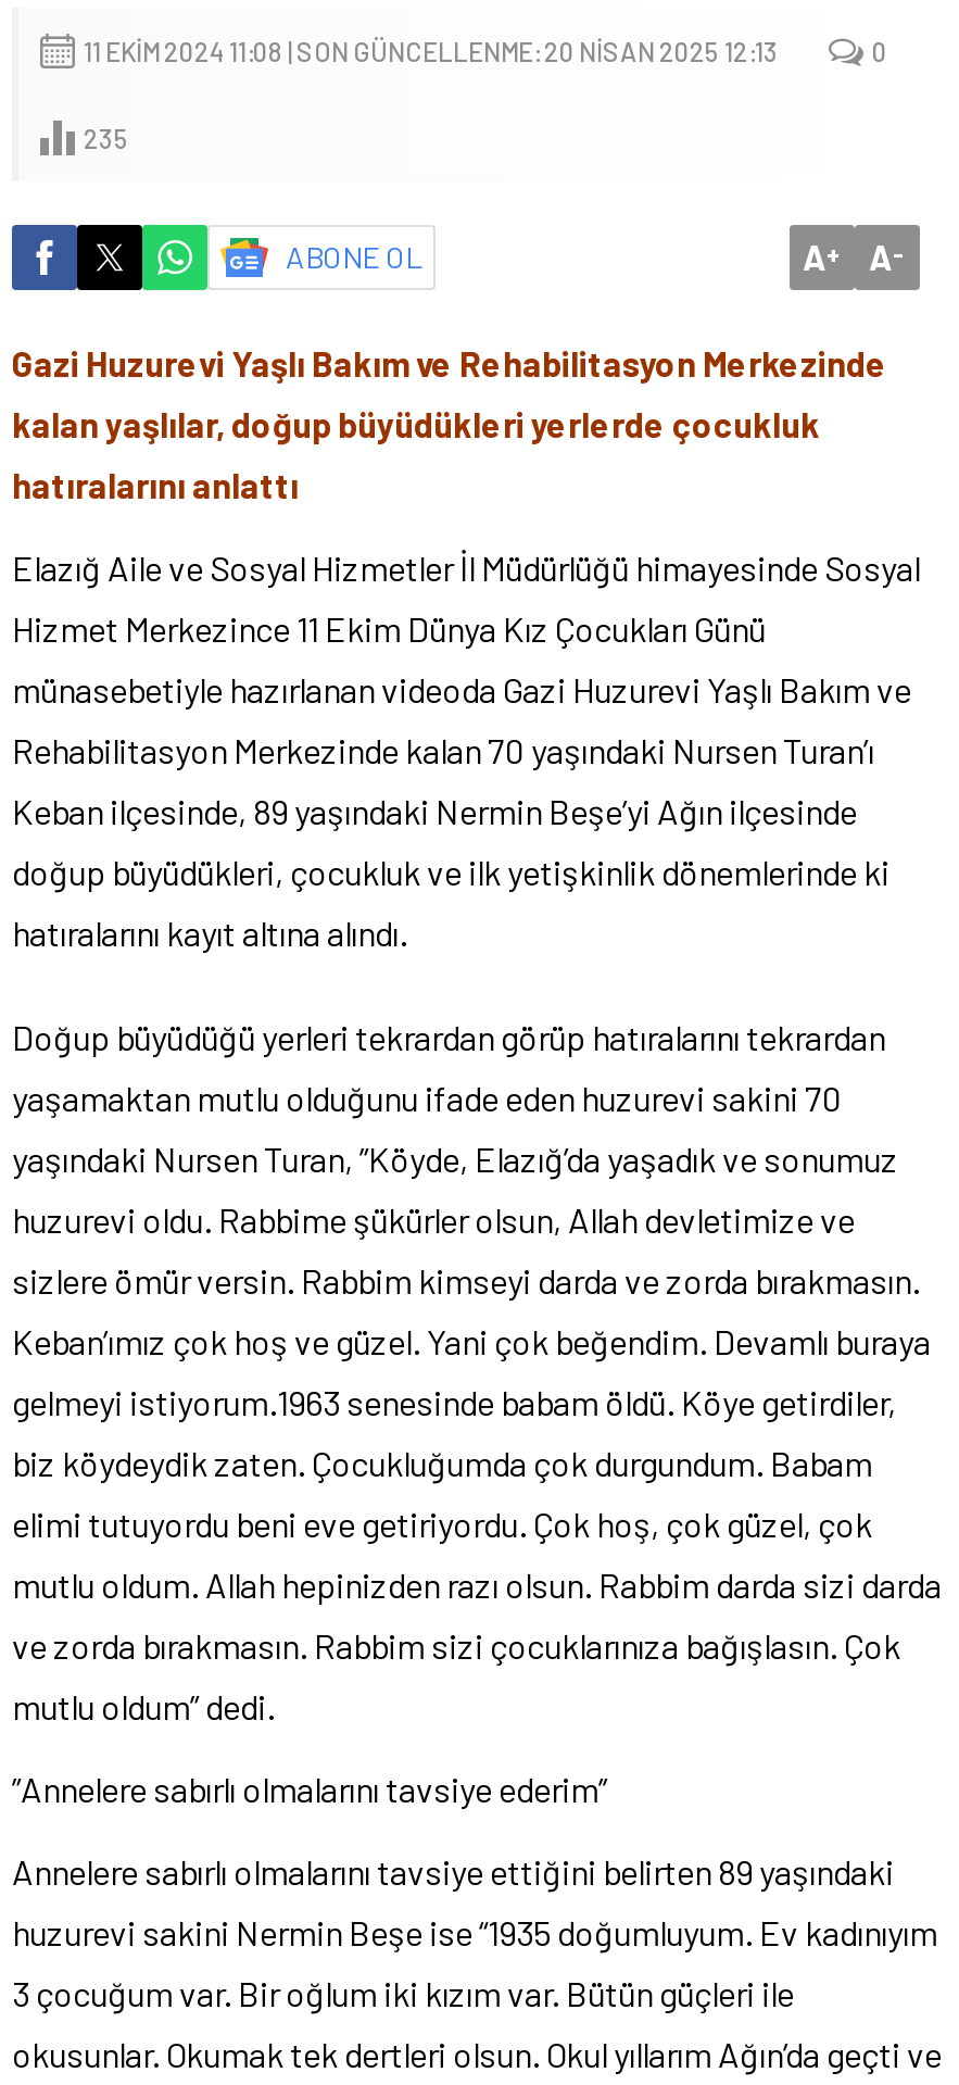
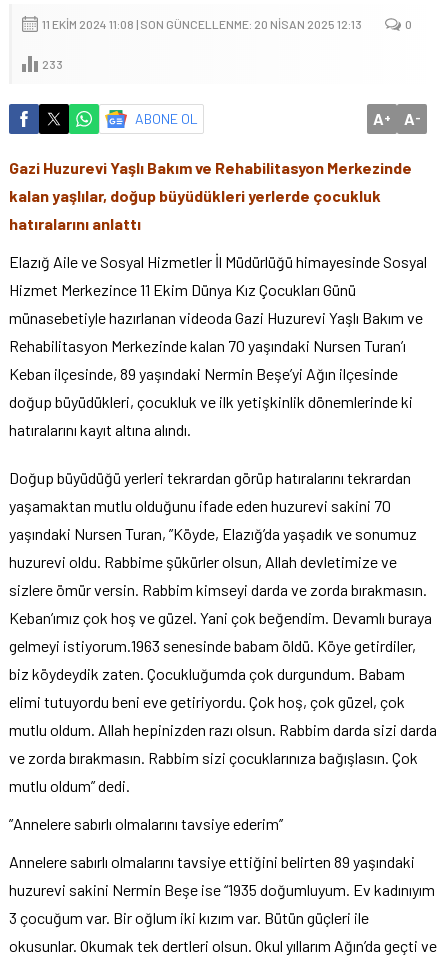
- 235
+ 233
